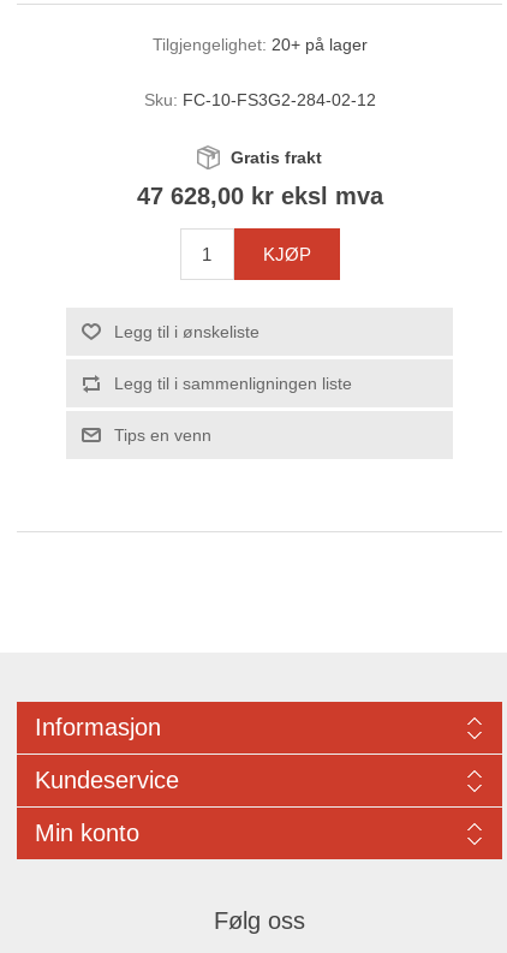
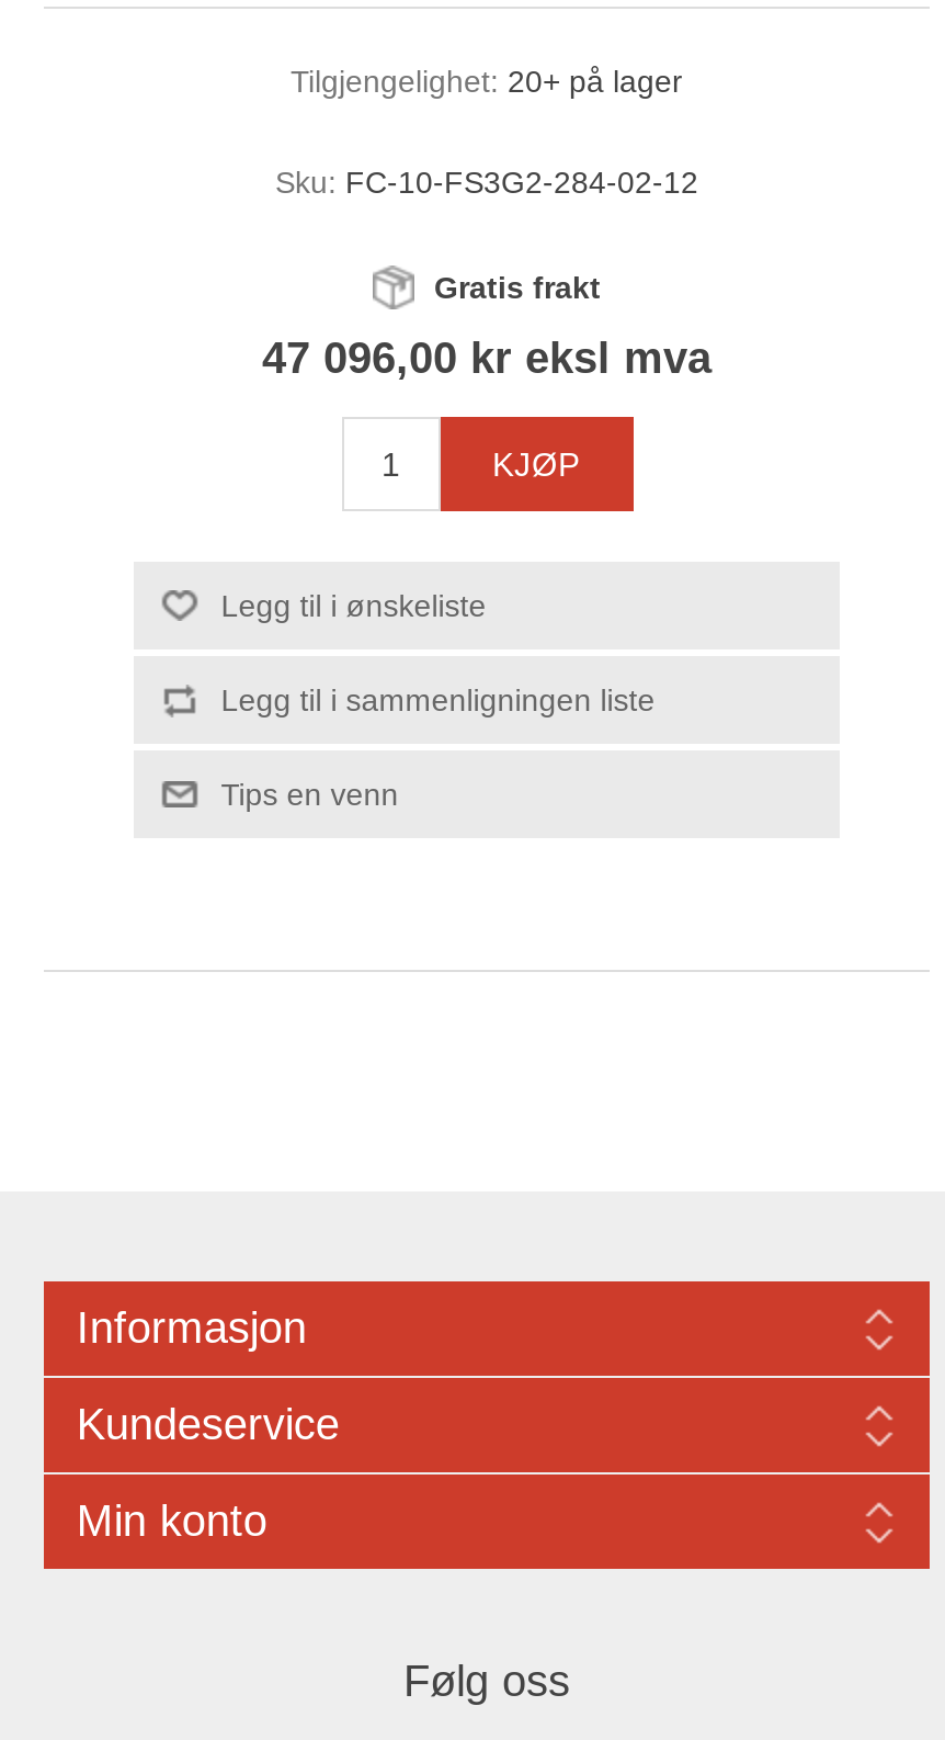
- 47 628,00 kr eksl mva
+ 47 096,00 kr eksl mva
